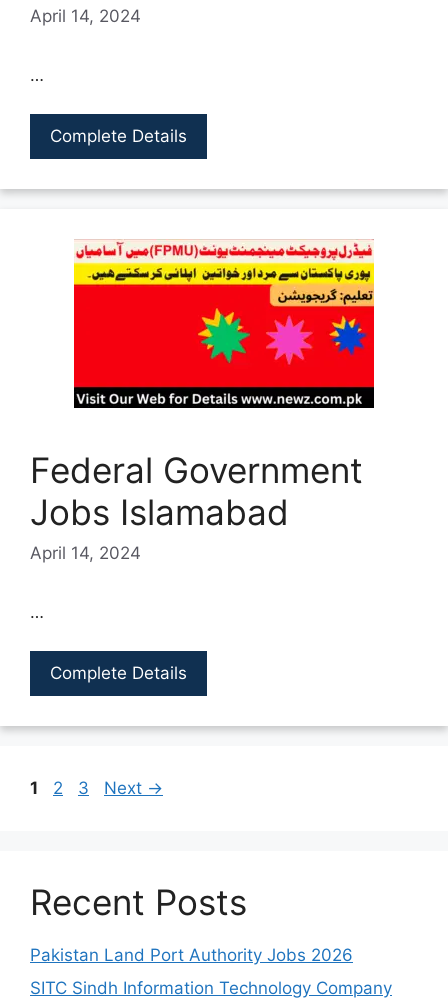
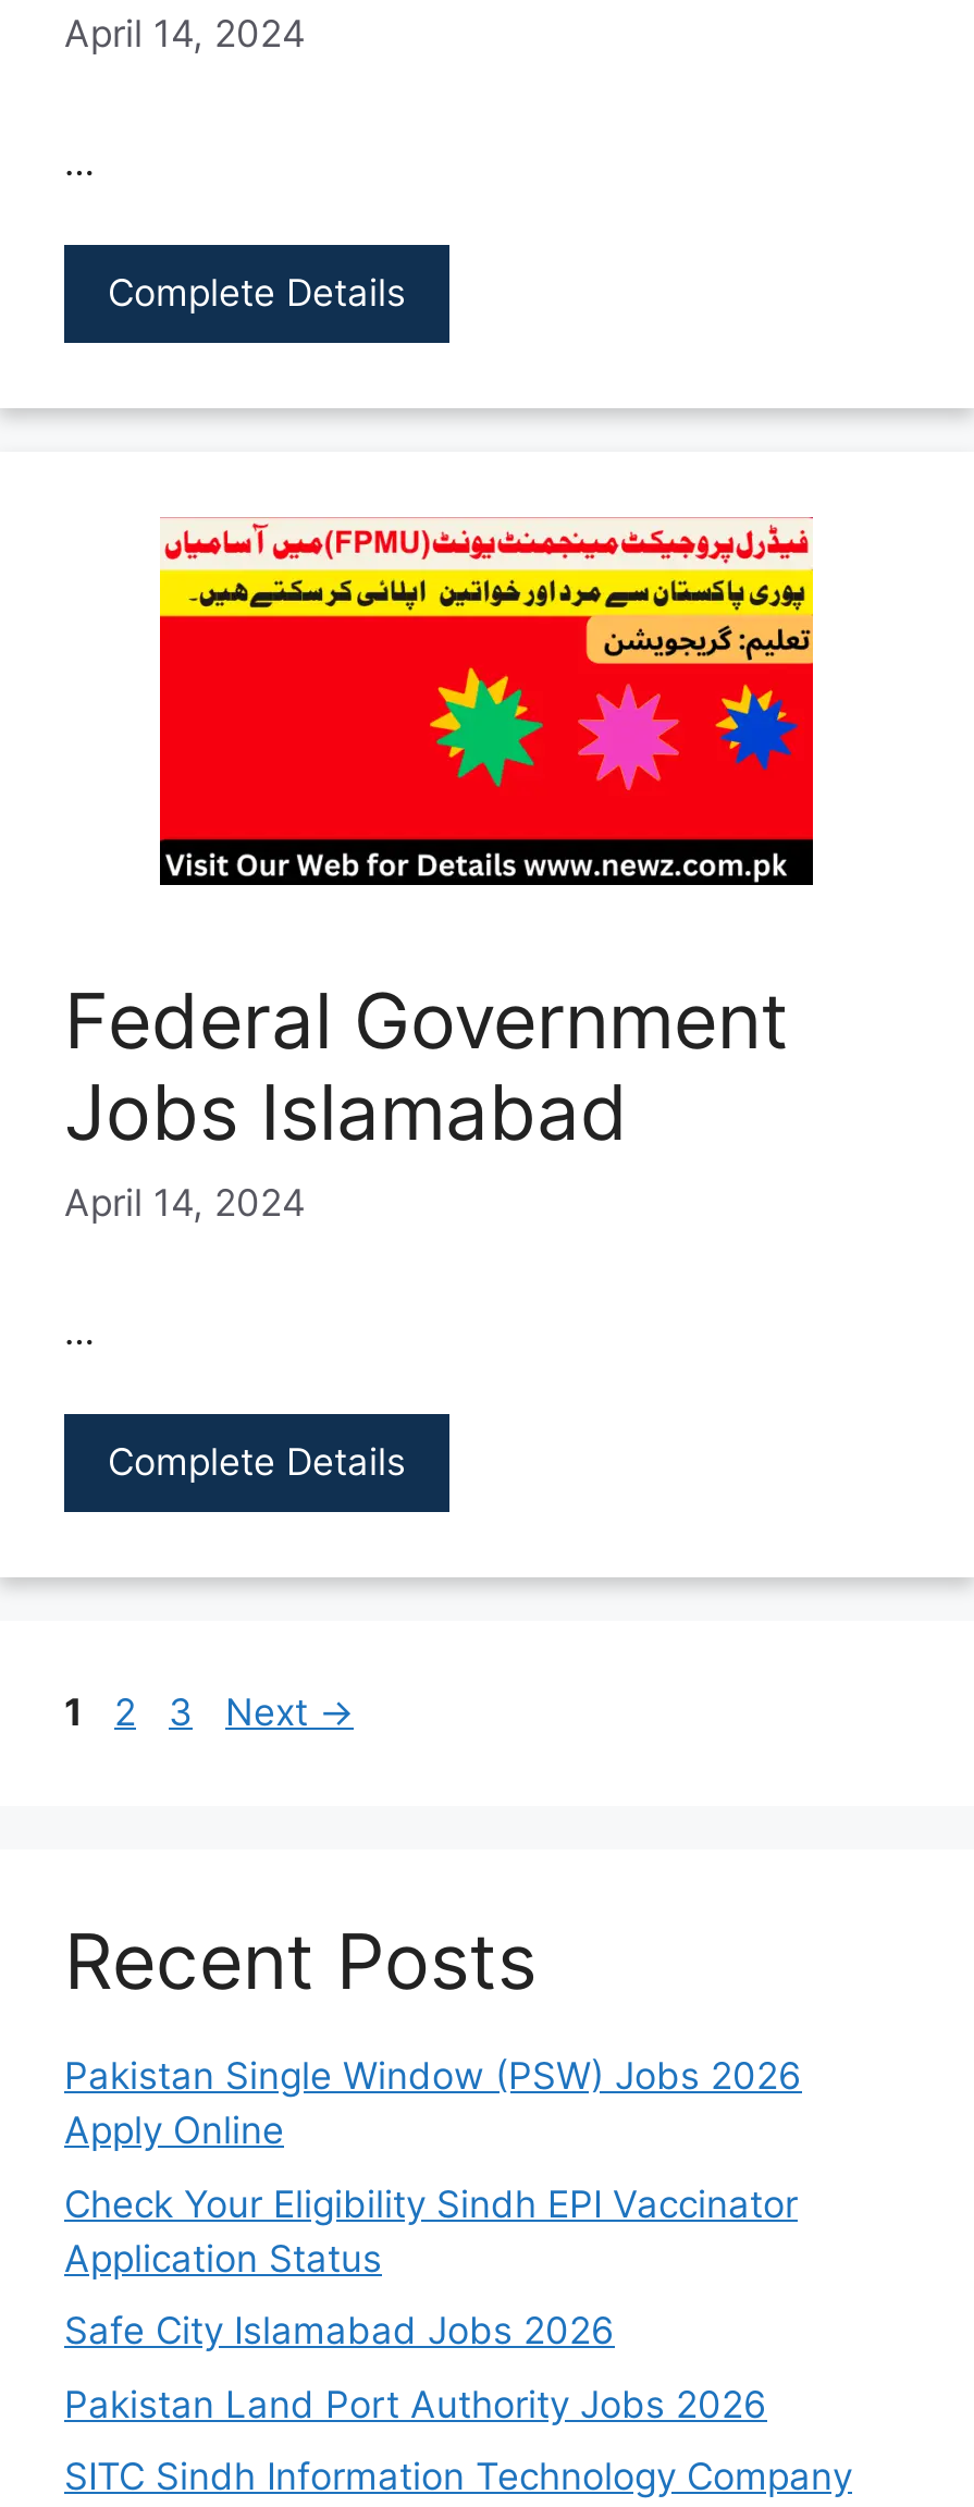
+ Pakistan Single Window (PSW) Jobs 2026
+ Apply Online
+ Check Your Eligibility Sindh EPI Vaccinator
+ Application Status
+ Safe City Islamabad Jobs 2026
